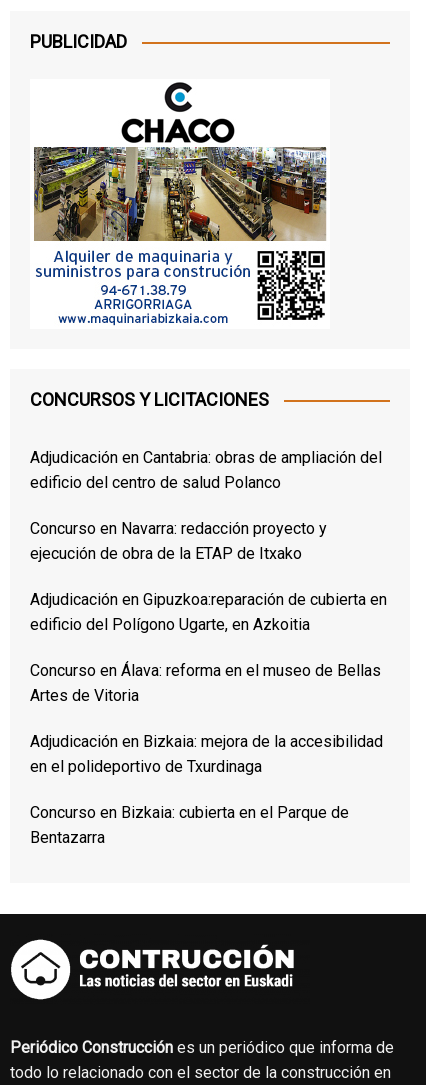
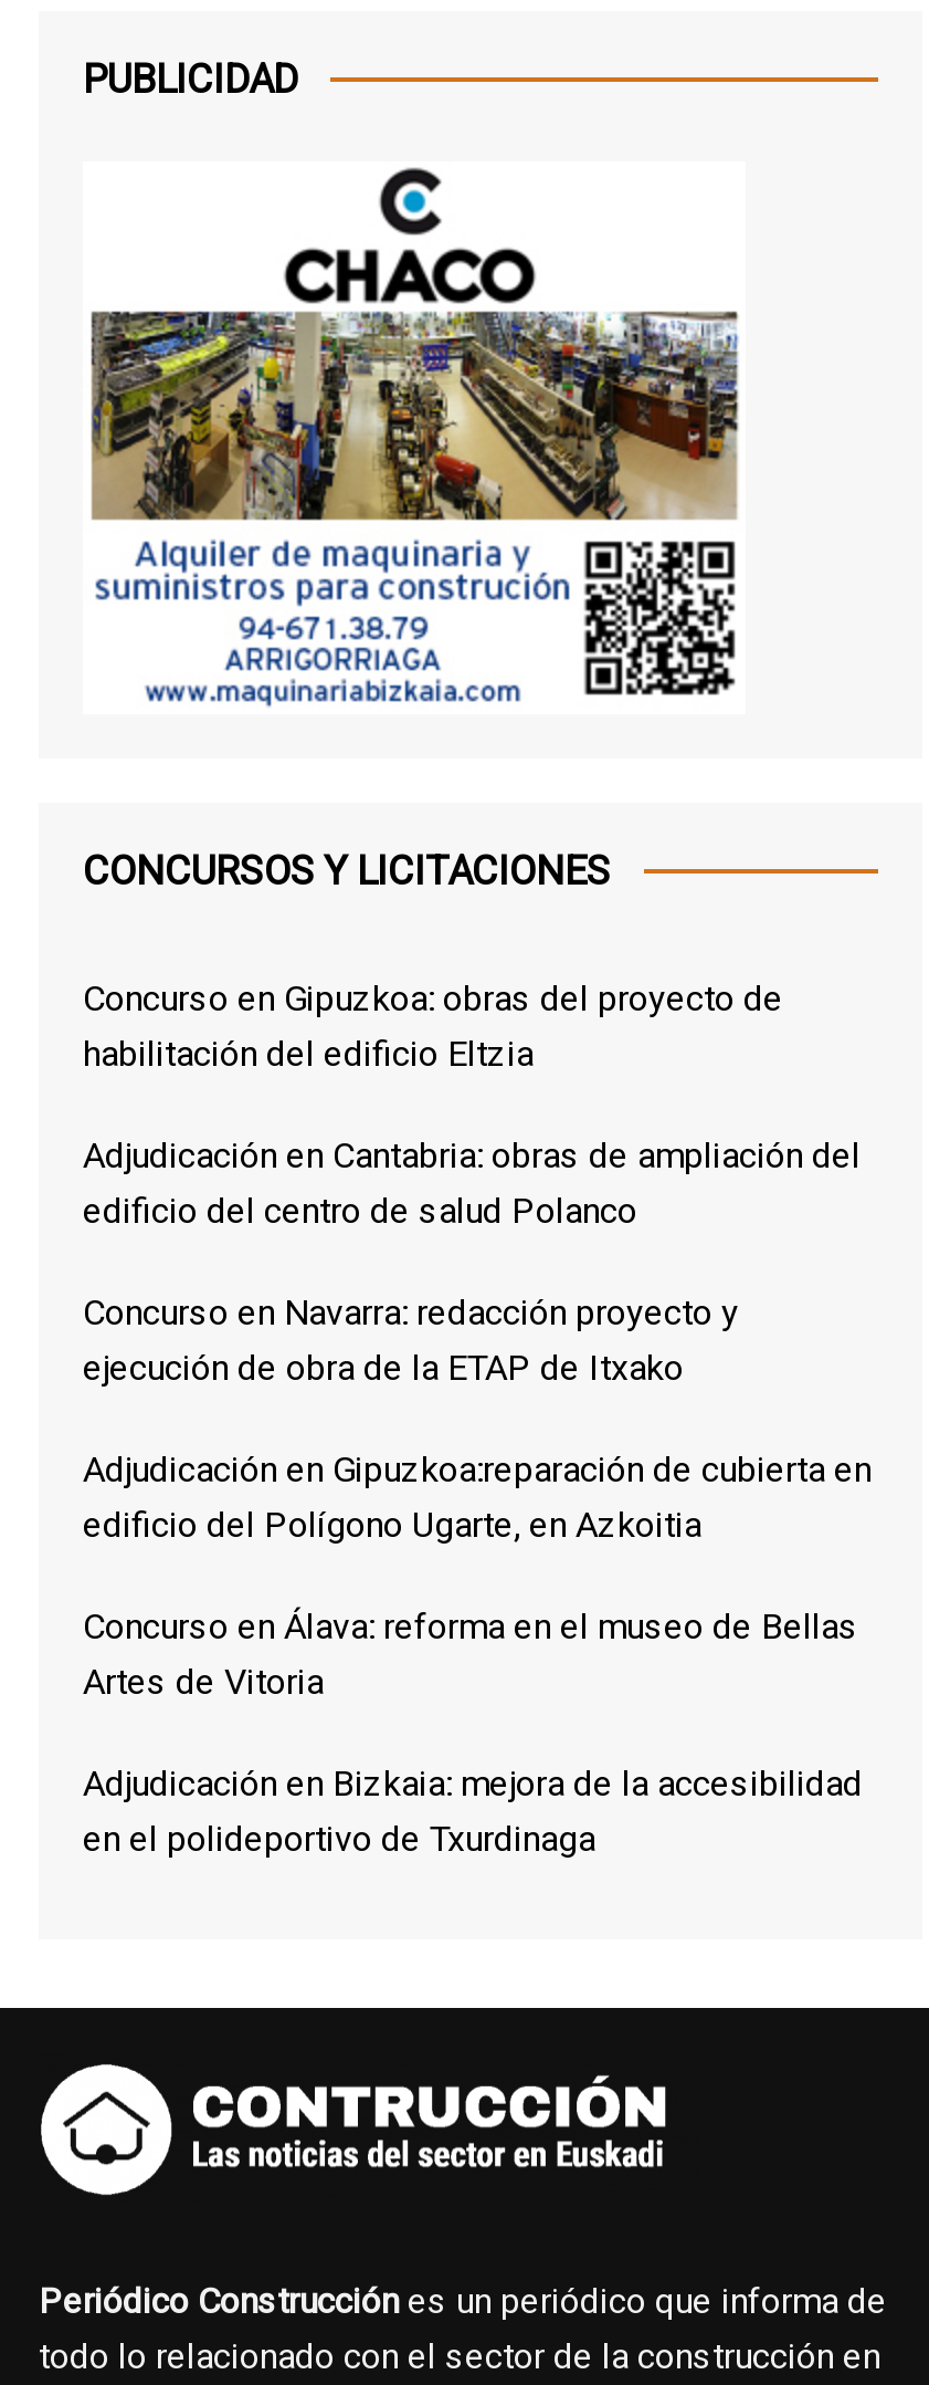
+ Concurso en Gipuzkoa: obras del proyecto de
+ habilitación del edificio Eltzia

moved down: Adjudicación en Cantabria: obras de ampliación del | edificio del centro de salud Polanco | Concurso en Navarra: redacción proyecto y | ... | Adjudicación en Bizkaia: mejora de la accesibilidad | en el polideportivo de Txurdinaga

- Concurso en Bizkaia: cubierta en el Parque de
- Bentazarra
